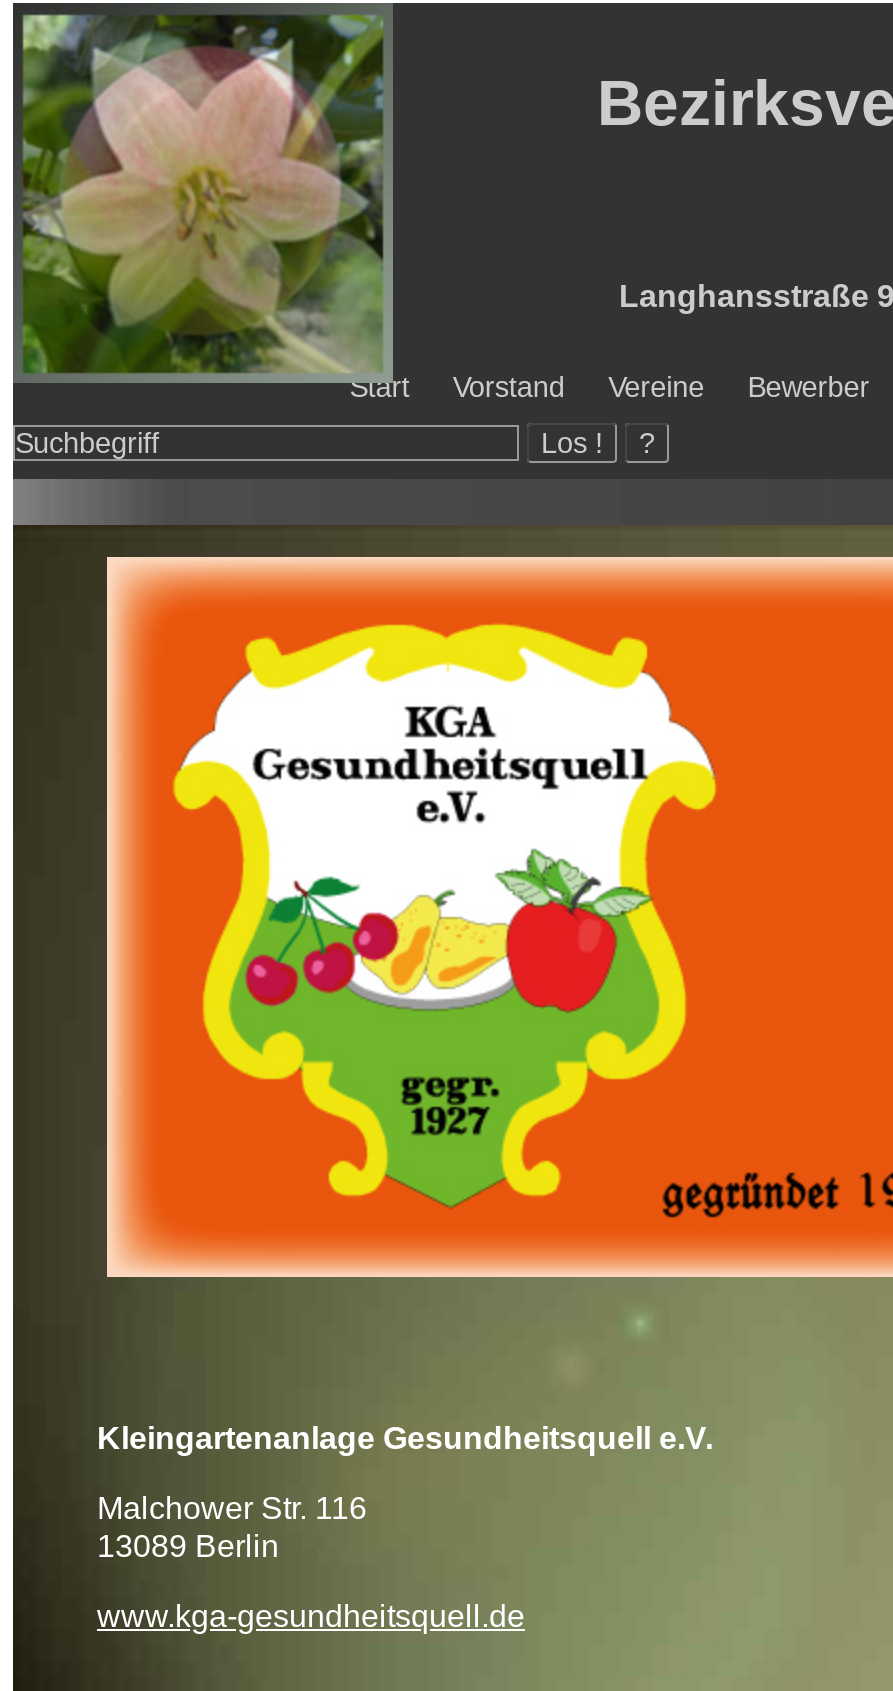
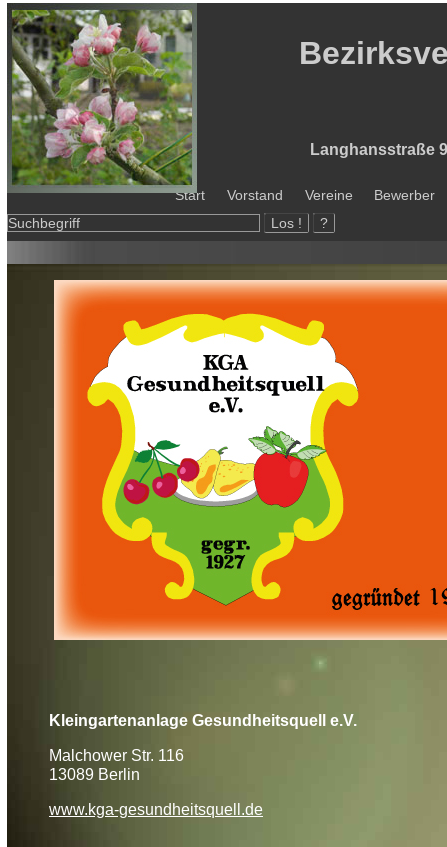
- [image]
+ [image]
